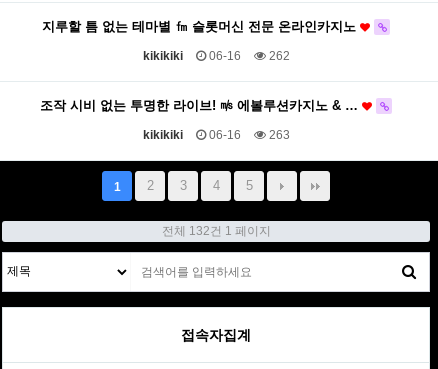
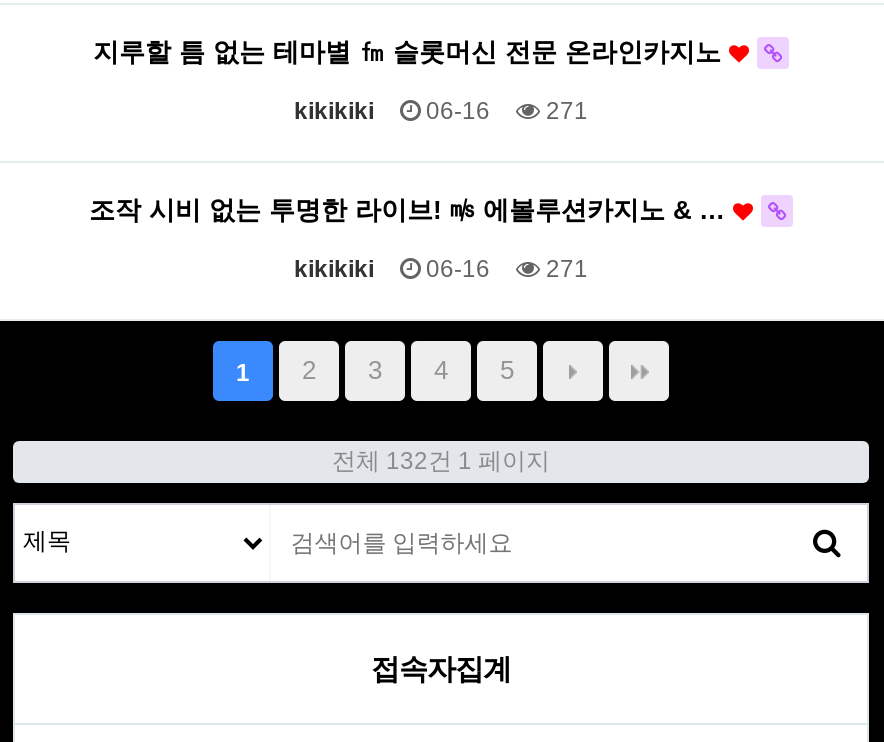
- kikikiki 06-16 262
+ kikikiki 06-16 271

- kikikiki 06-16 263
+ kikikiki 06-16 271
